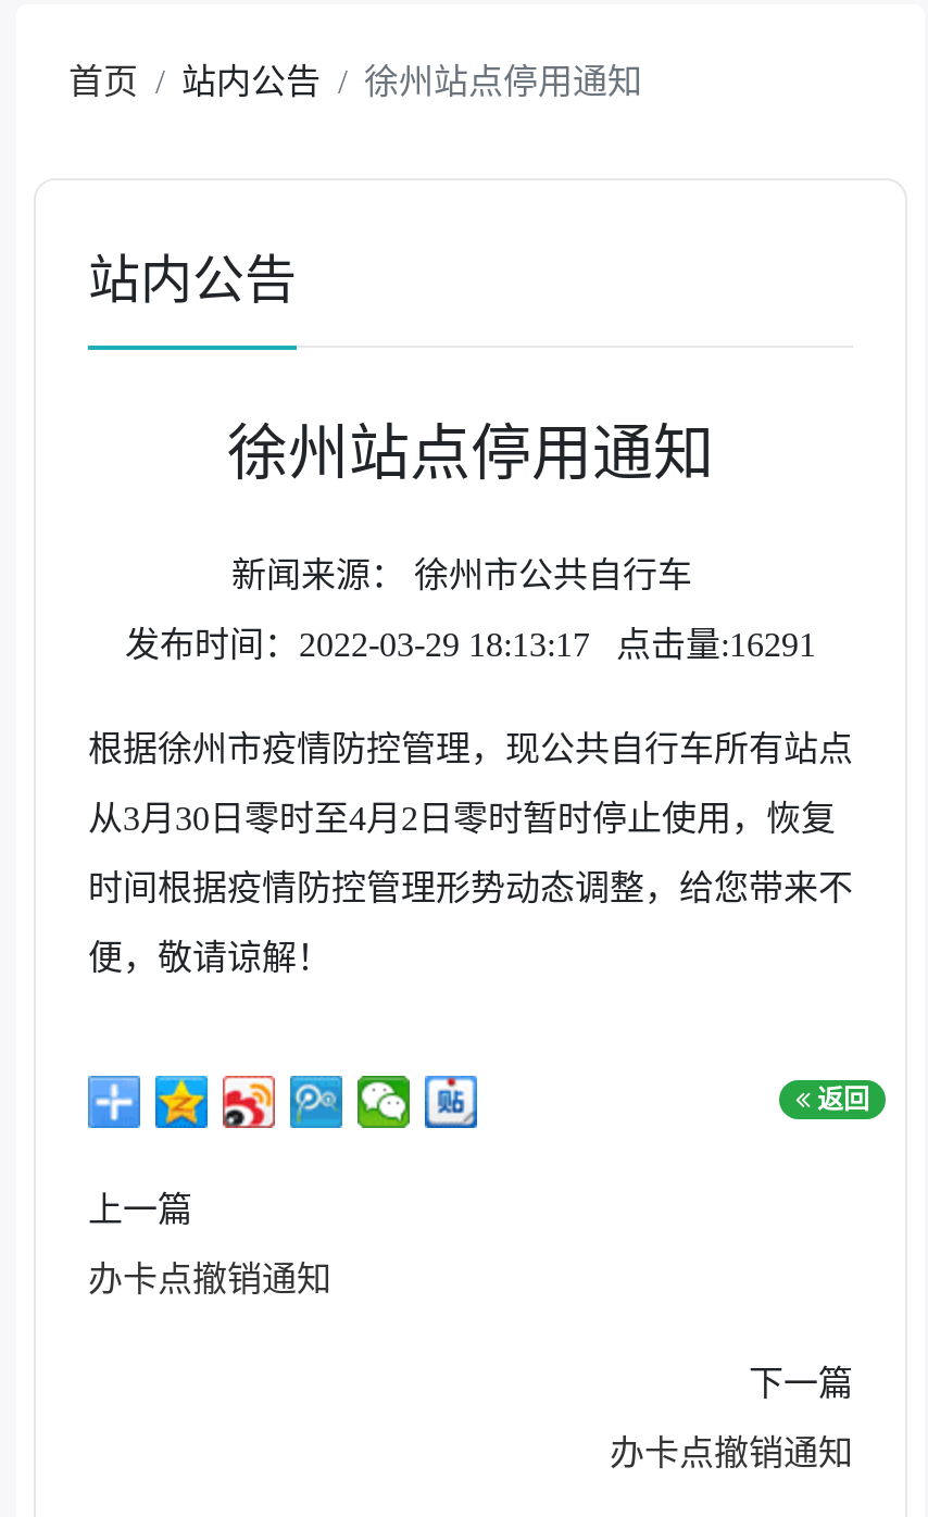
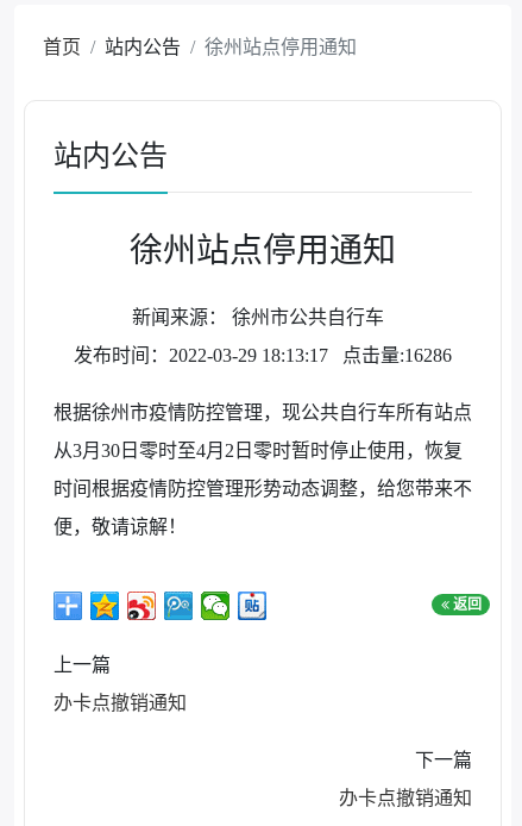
- 发布时间：2022-03-29 18:13:17 点击量:16291
+ 发布时间：2022-03-29 18:13:17 点击量:16286
